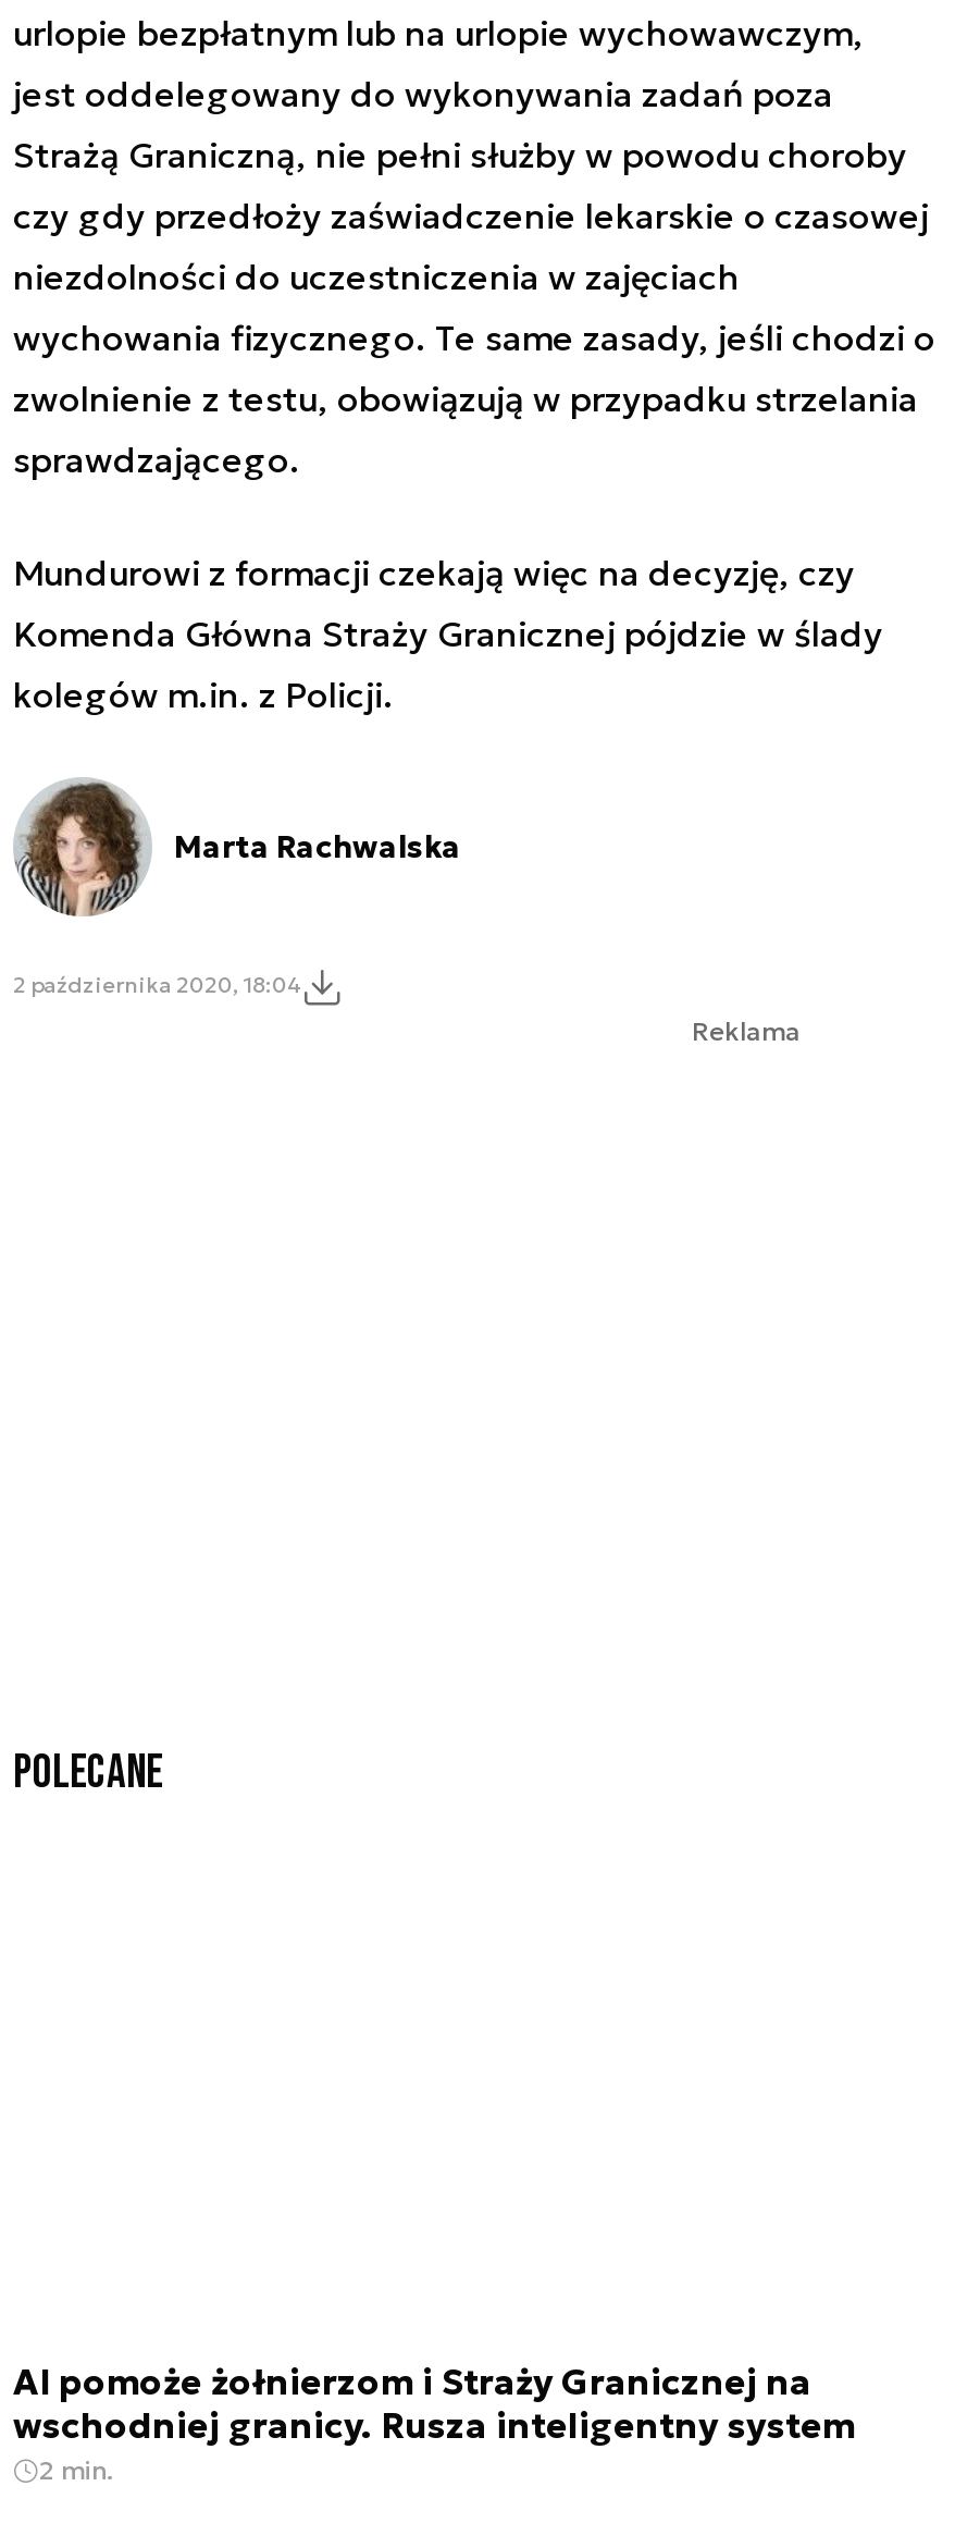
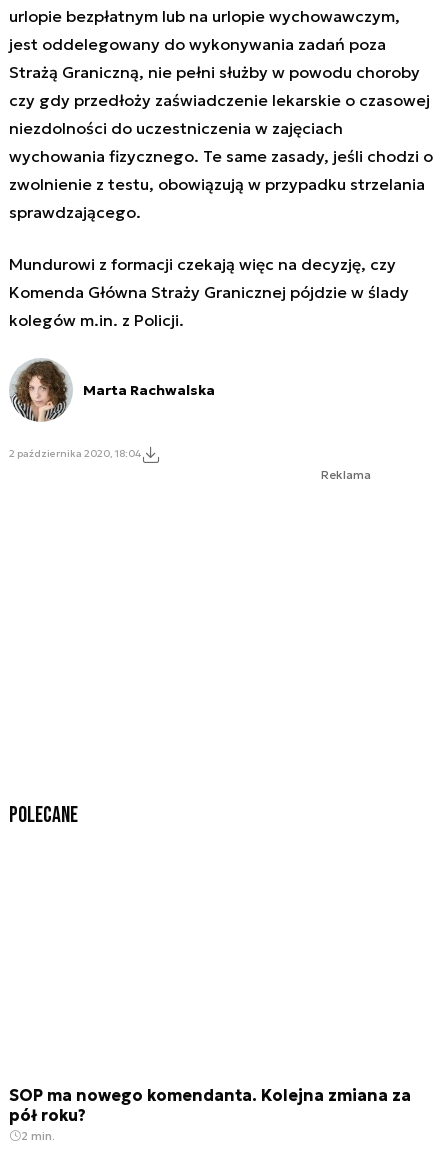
- AI pomoże żołnierzom i Straży Granicznej na
- wschodniej granicy. Rusza inteligentny system
+ SOP ma nowego komendanta. Kolejna zmiana za
+ pół roku?
